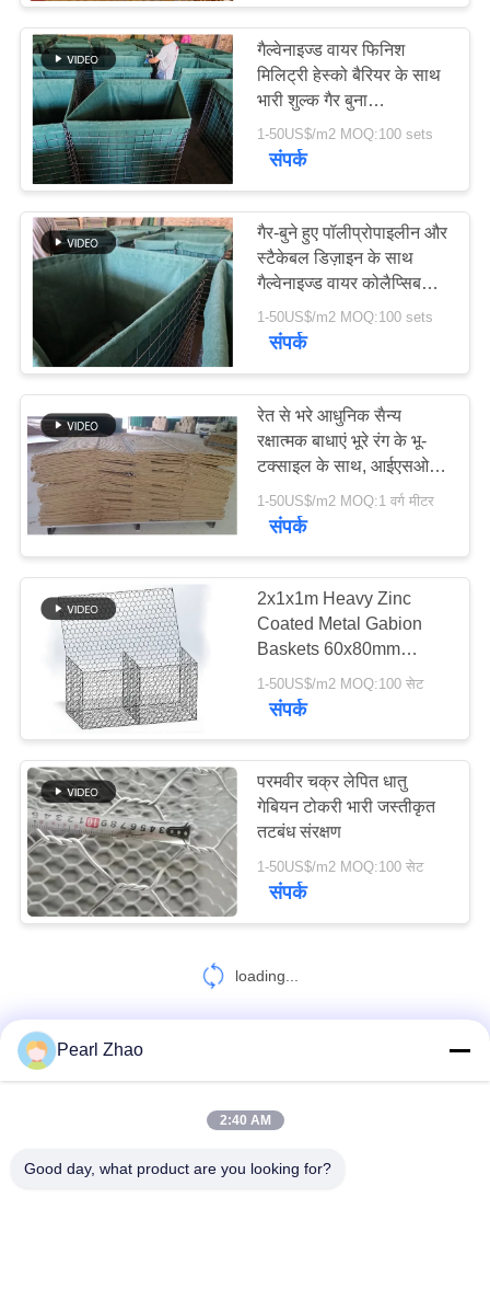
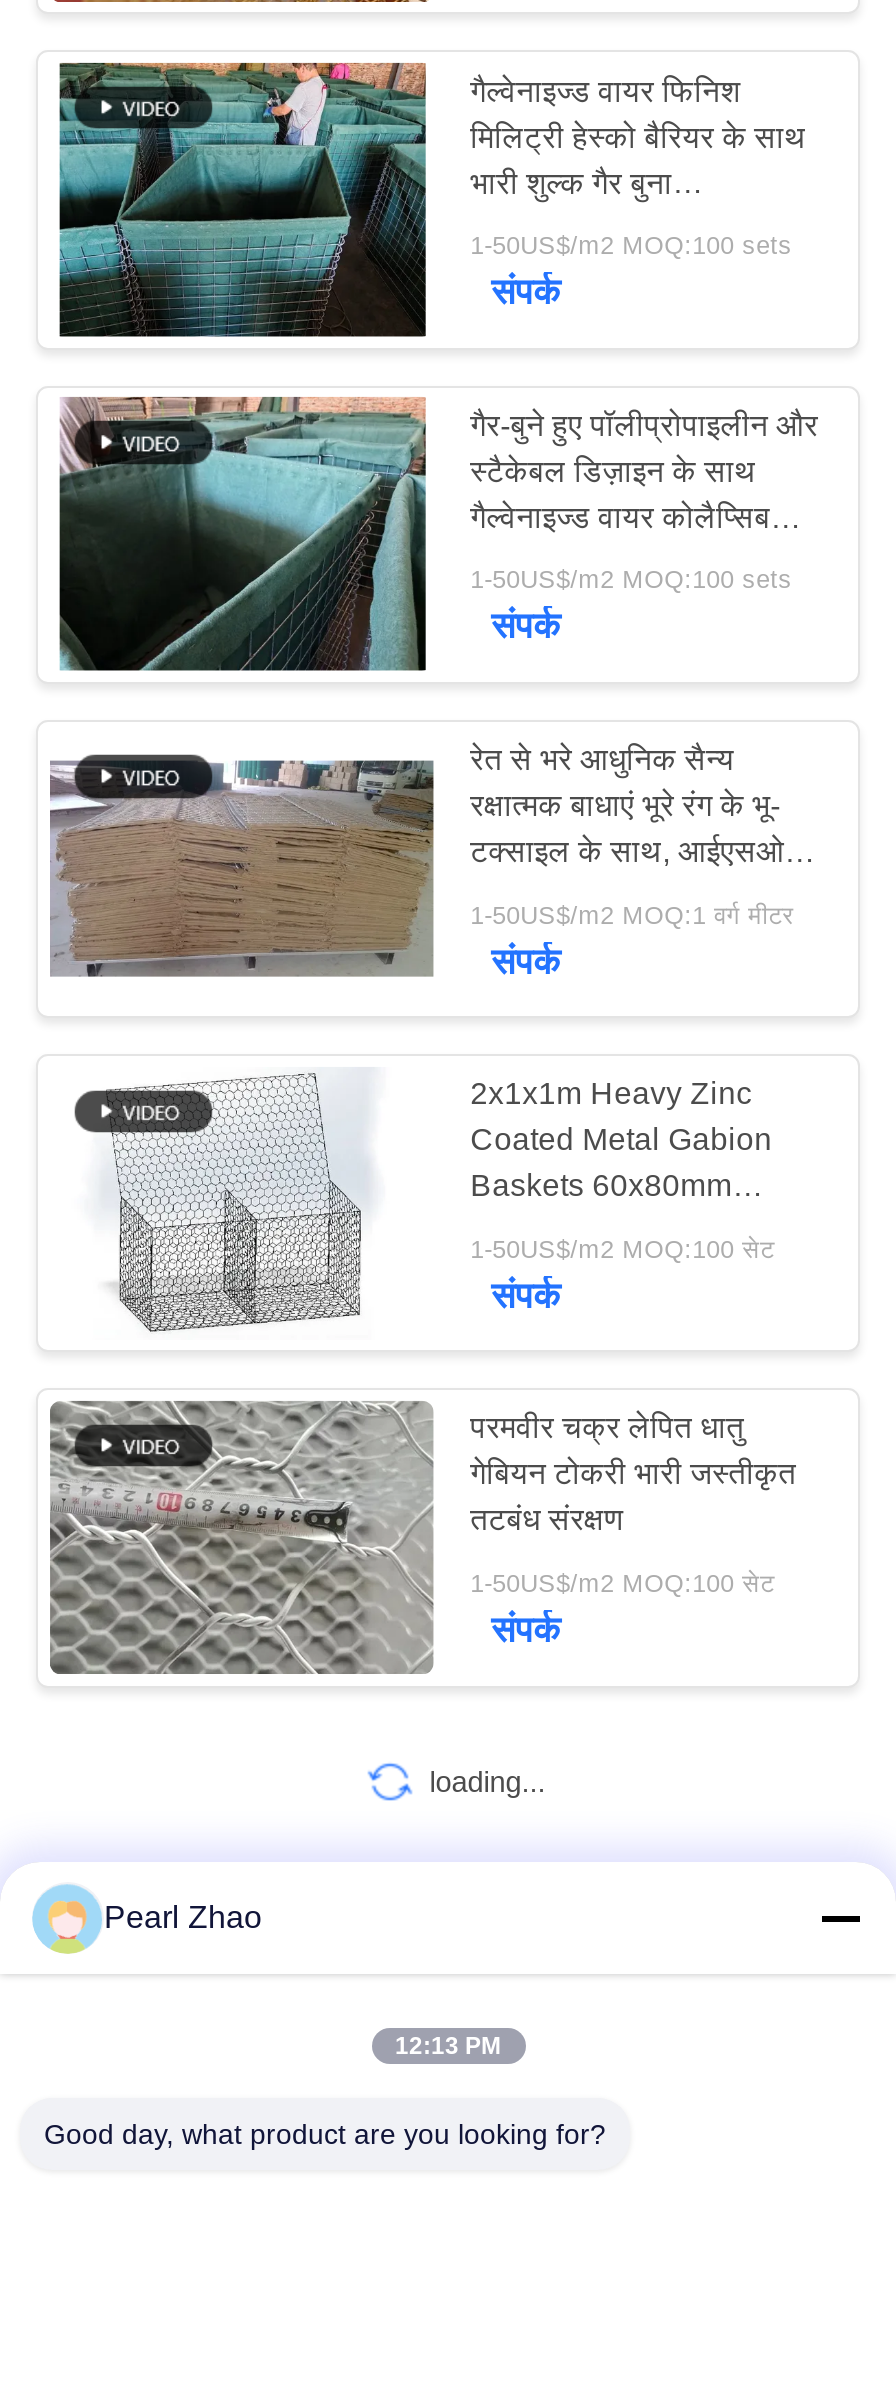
- 2:40 AM
+ 12:13 PM
